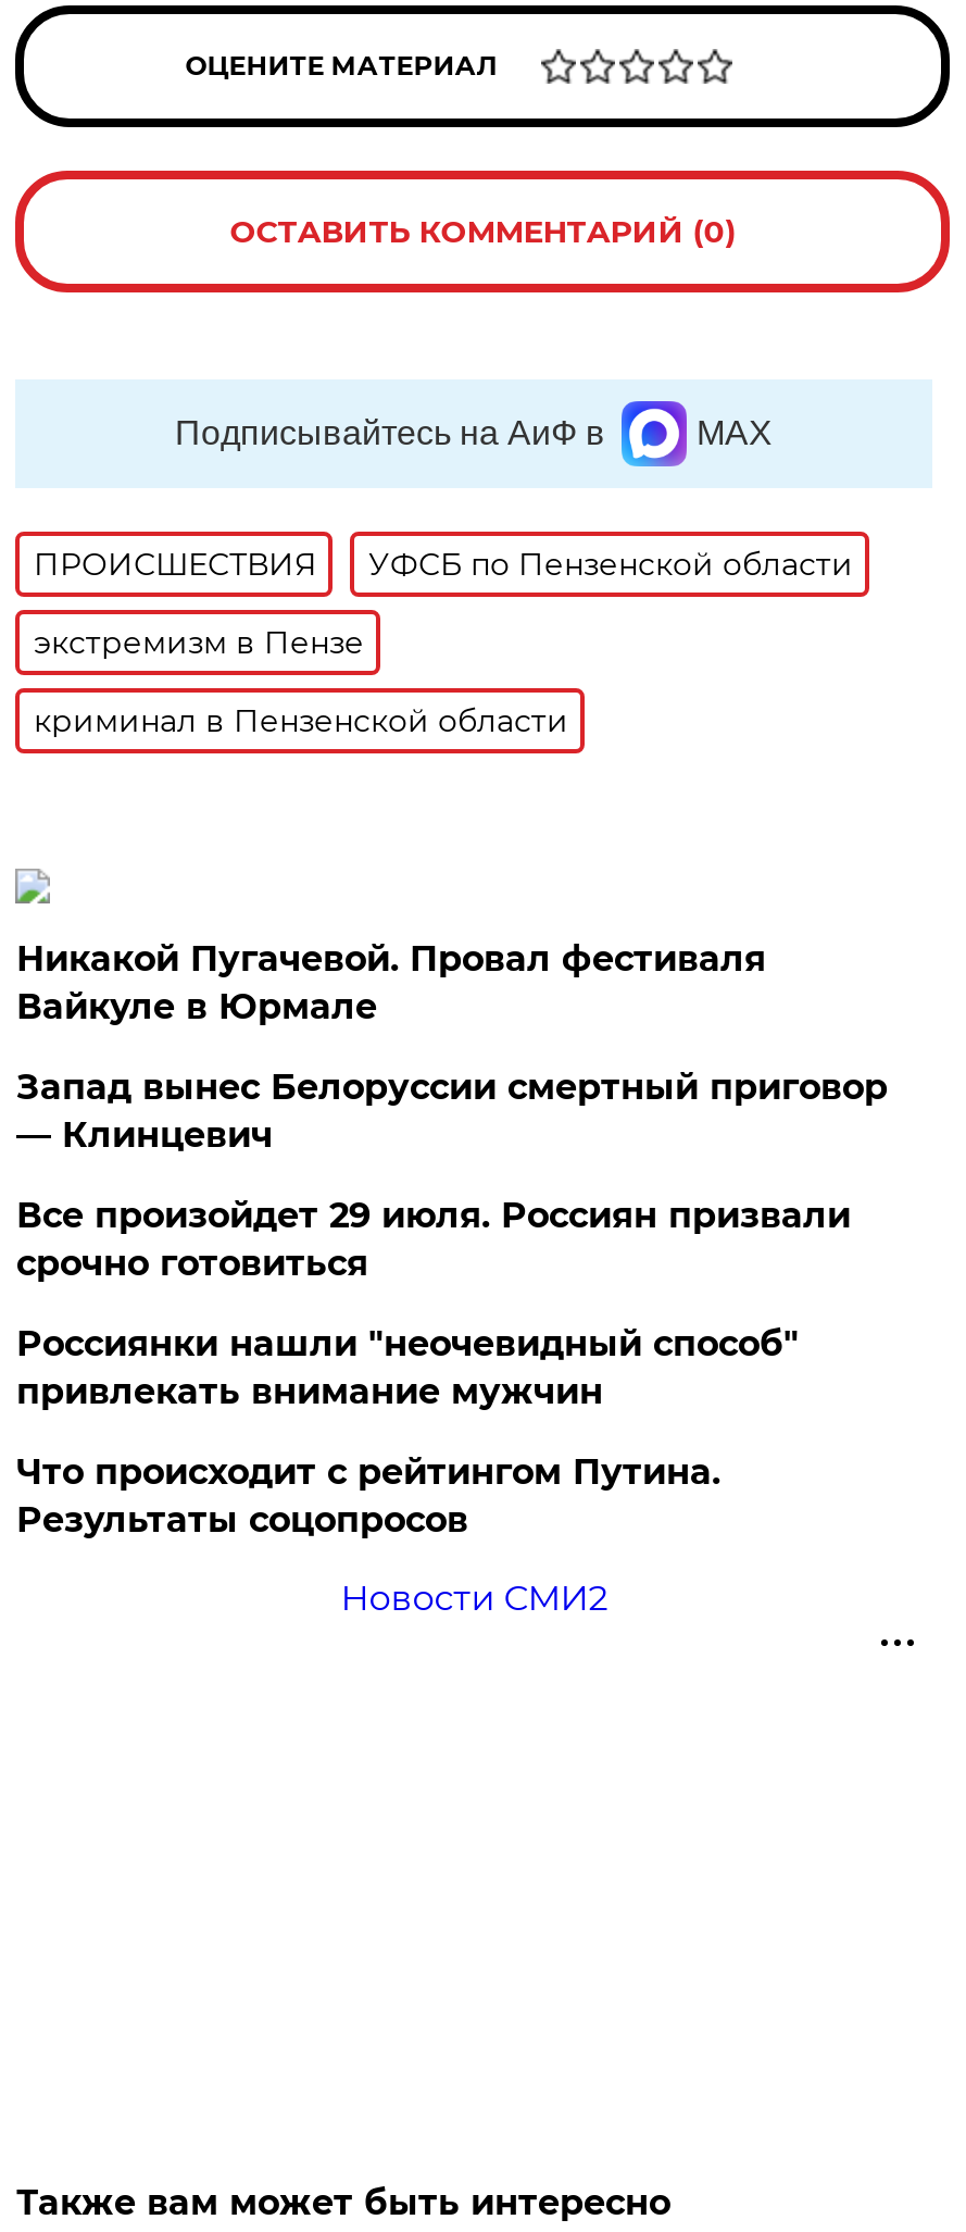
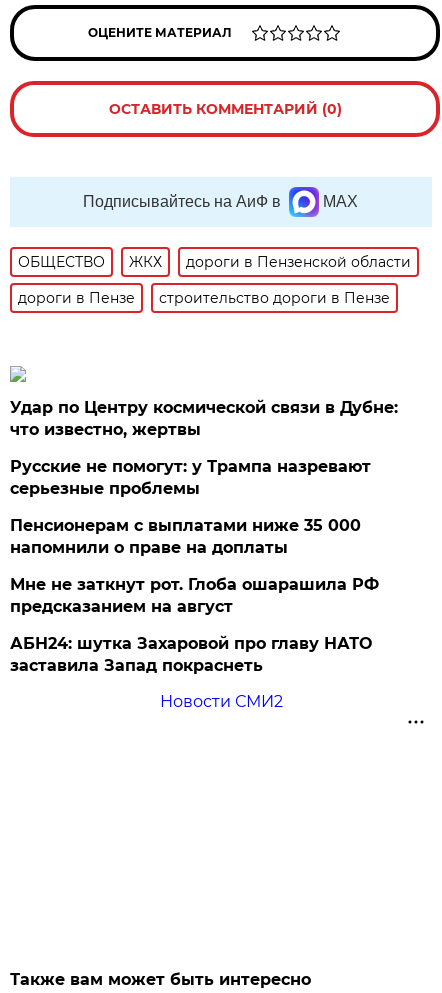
- ПРОИСШЕСТВИЯ
- УФСБ по Пензенской области
- экстремизм в Пензе
- криминал в Пензенской области
+ ОБЩЕСТВО
+ ЖКХ
+ дороги в Пензенской области
+ дороги в Пензе
+ строительство дороги в Пензе

- Никакой Пугачевой. Провал фестиваля
- Вайкуле в Юрмале
- Запад вынес Белоруссии смертный приговор
- — Клинцевич
- Все произойдет 29 июля. Россиян призвали
- срочно готовиться
- Россиянки нашли "неочевидный способ"
- привлекать внимание мужчин
- Что происходит с рейтингом Путина.
- Результаты соцопросов
+ Удар по Центру космической связи в Дубне:
+ что известно, жертвы
+ Русские не помогут: у Трампа назревают
+ серьезные проблемы
+ Пенсионерам с выплатами ниже 35 000
+ напомнили о праве на доплаты
+ Мне не заткнут рот. Глоба ошарашила РФ
+ предсказанием на август
+ АБН24: шутка Захаровой про главу НАТО
+ заставила Запад покраснеть
